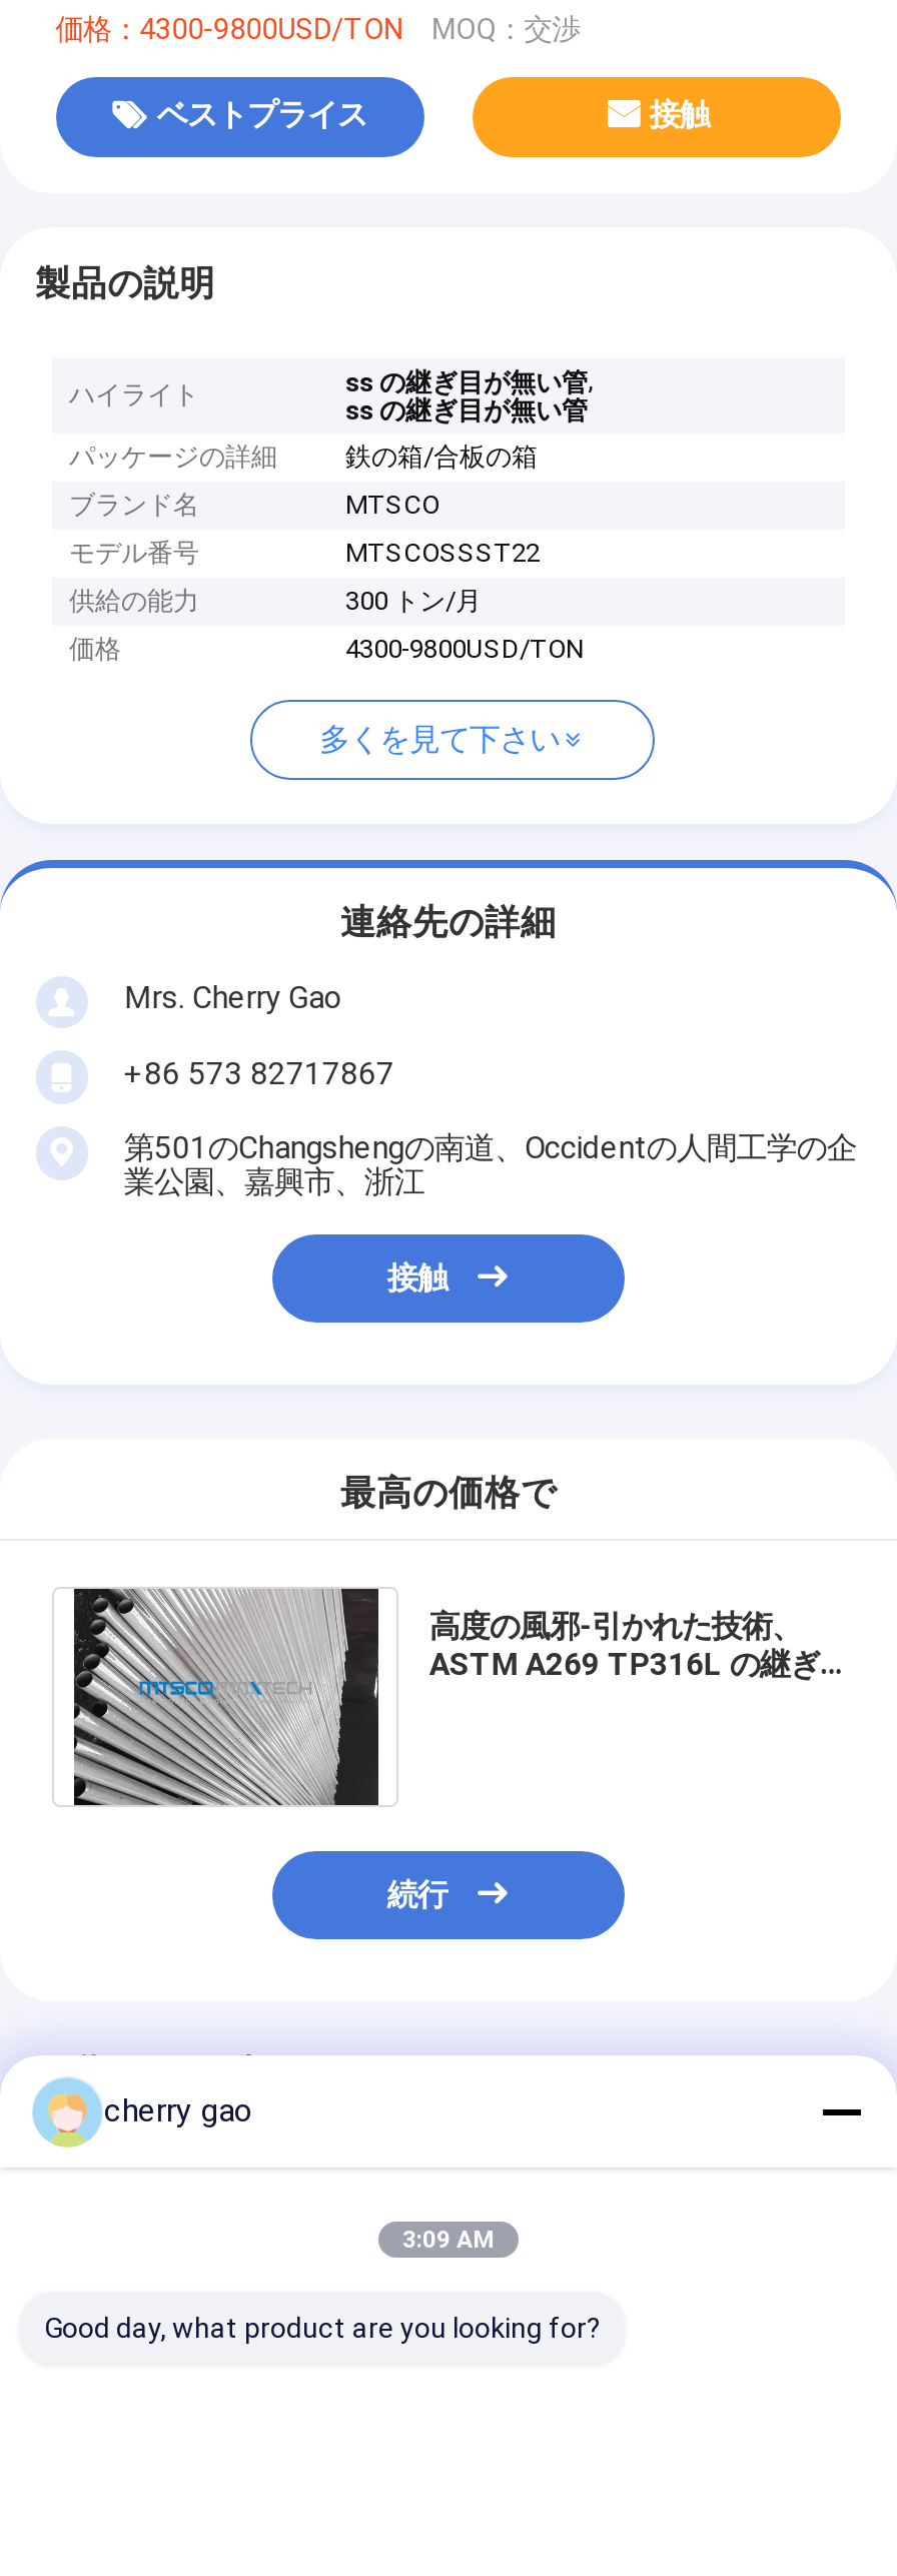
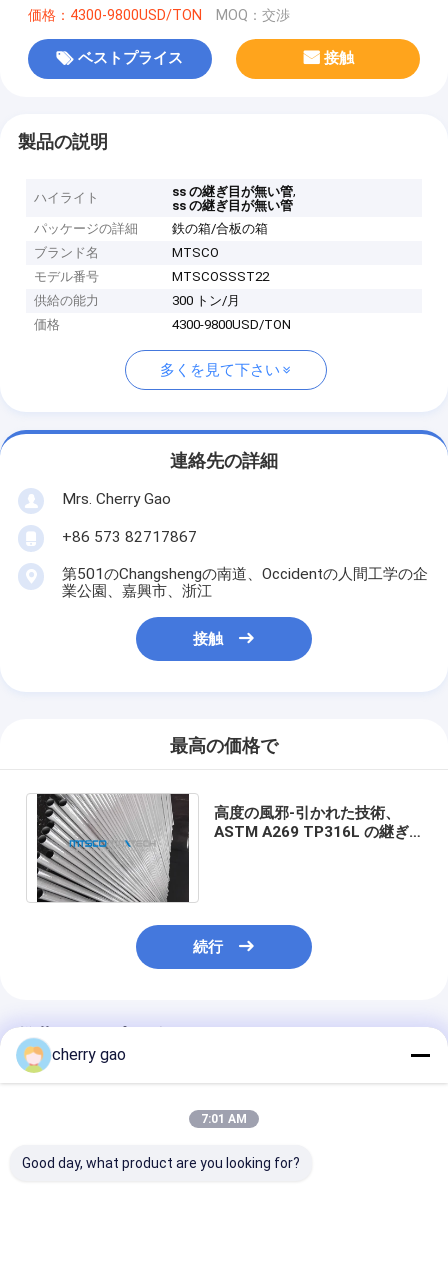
- 3:09 AM
+ 7:01 AM
